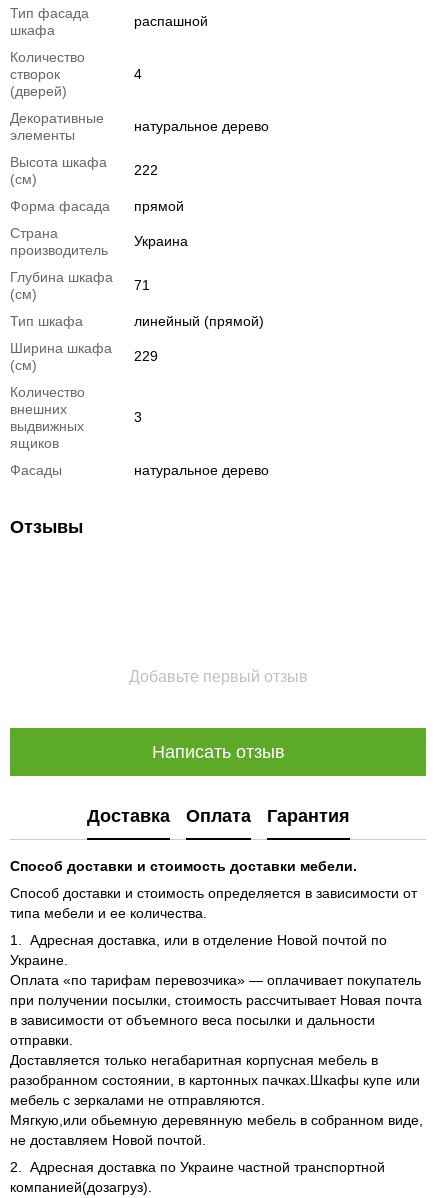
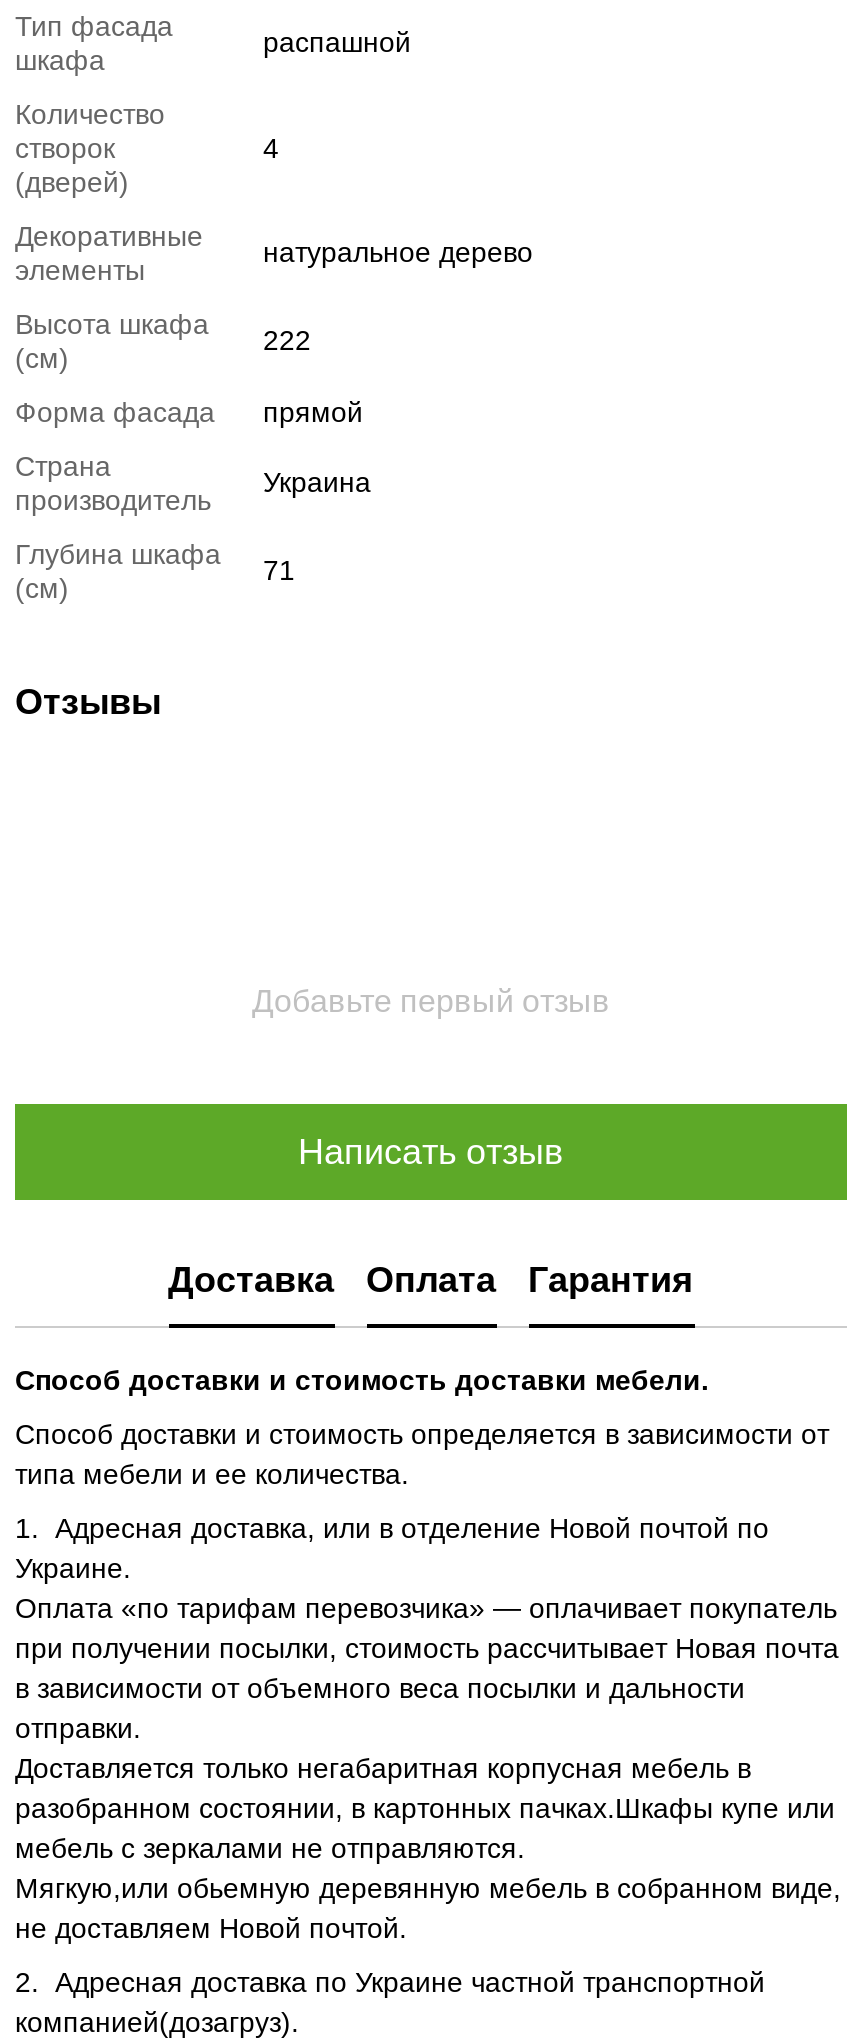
- Тип шкафа
- линейный (прямой)
- Ширина шкафа
- (см)

- 229
- Количество
- внешних
- выдвижных
- ящиков

- 3
- Фасады
- натуральное дерево
